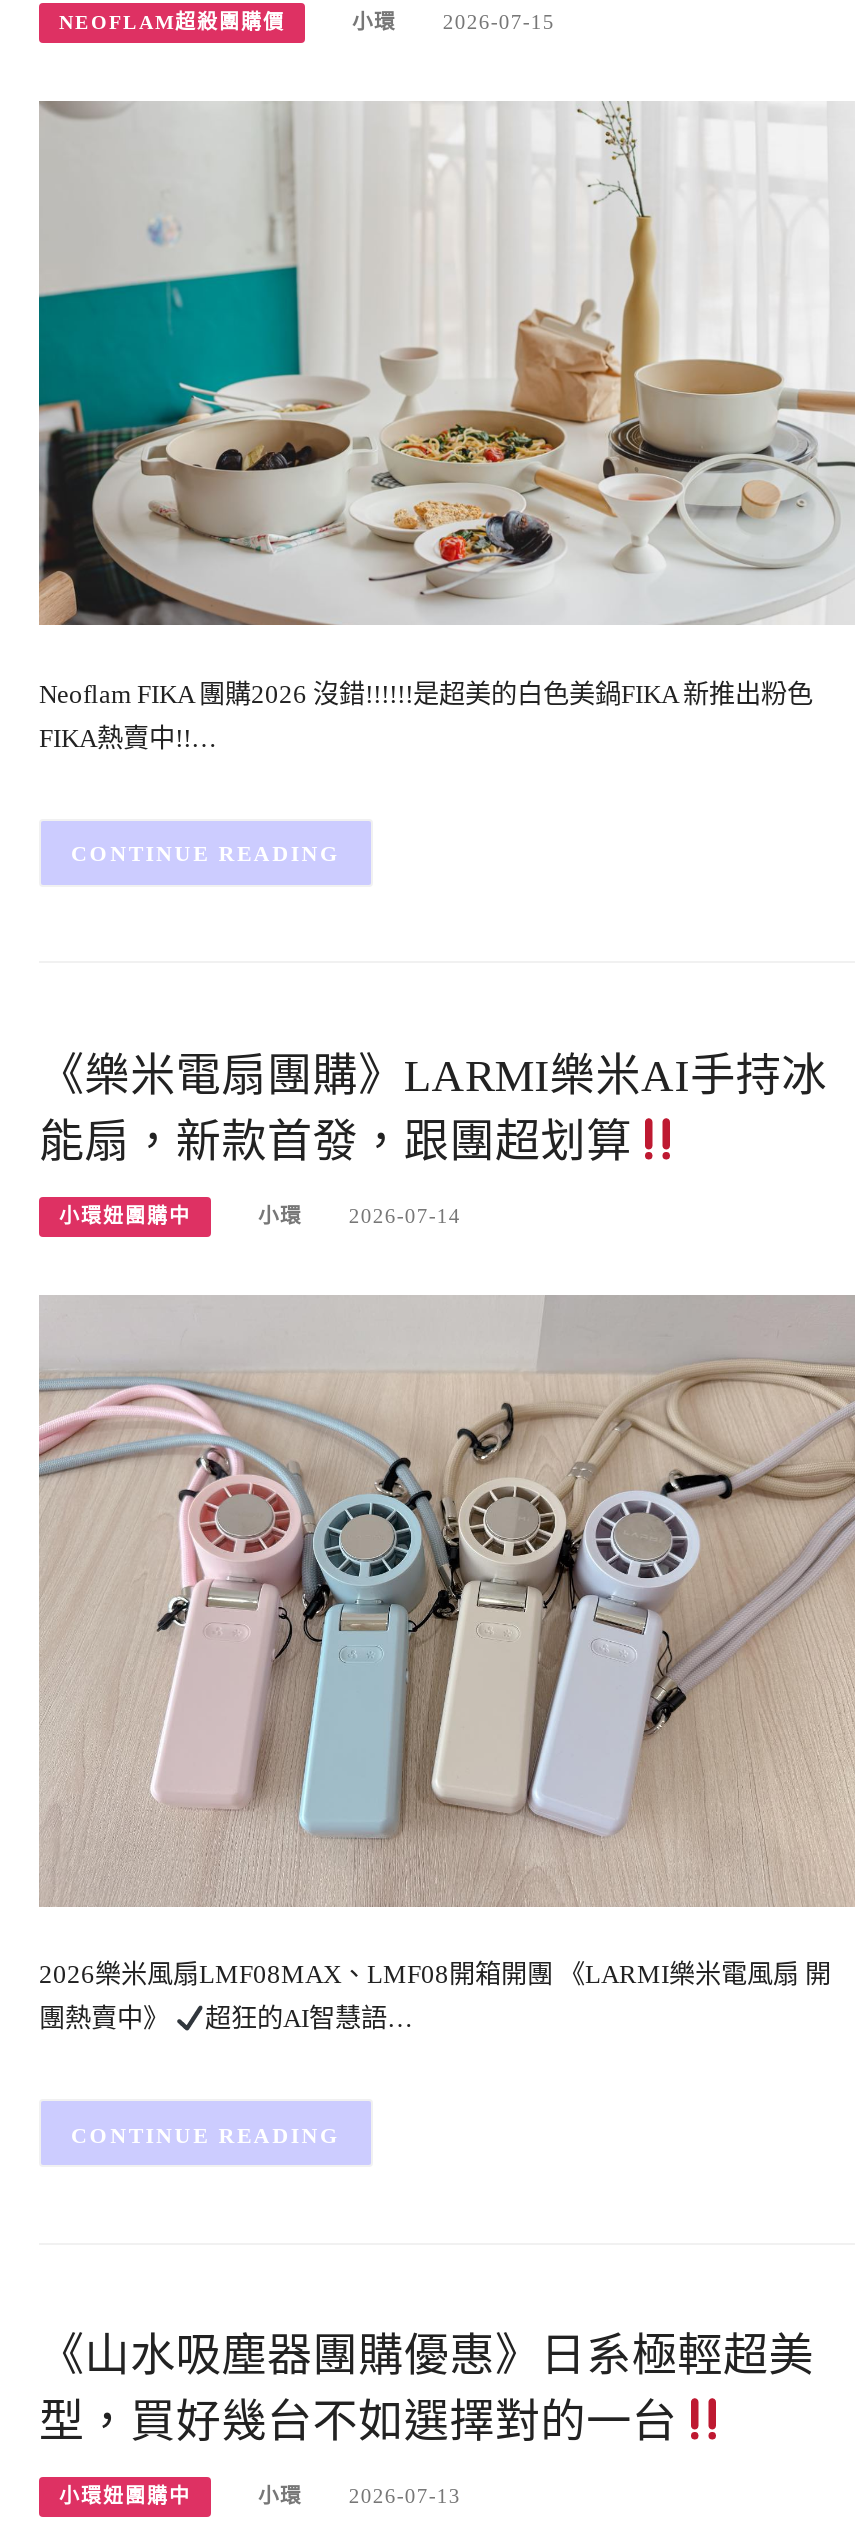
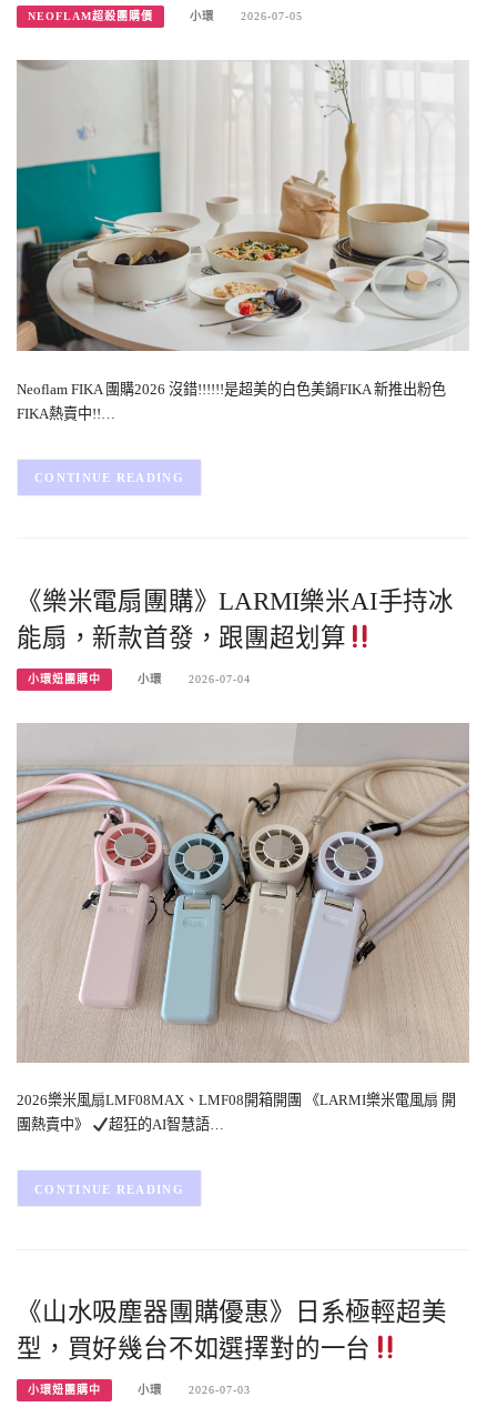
- 2026-07-15
+ 2026-07-05

- 2026-07-14
+ 2026-07-04

- 2026-07-13
+ 2026-07-03
